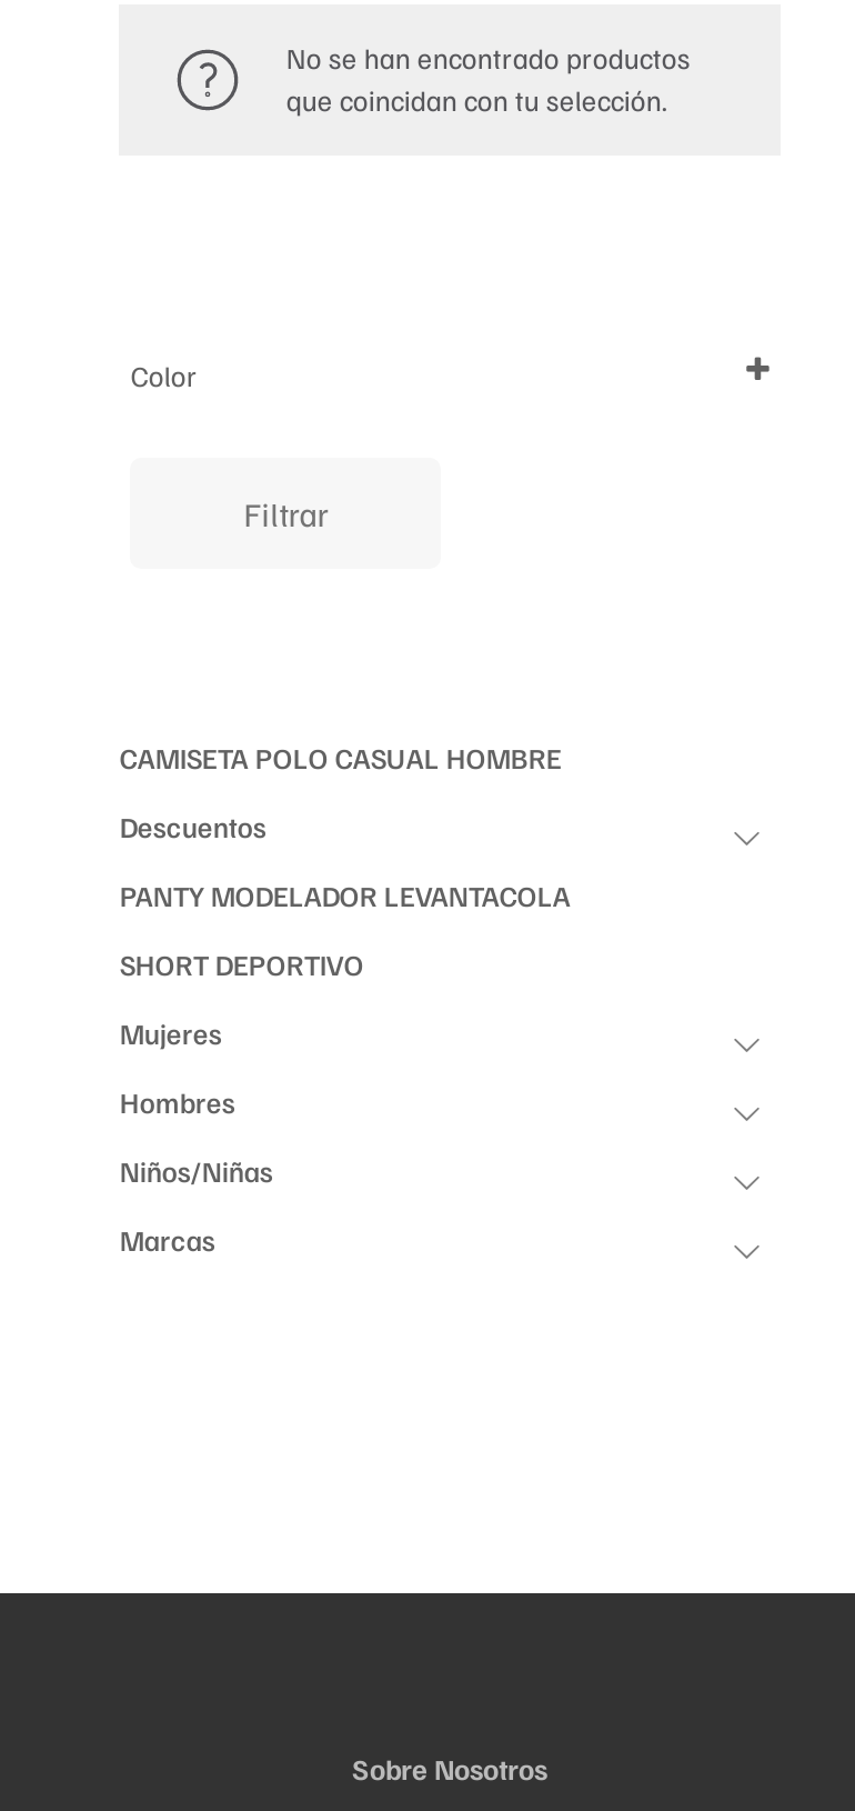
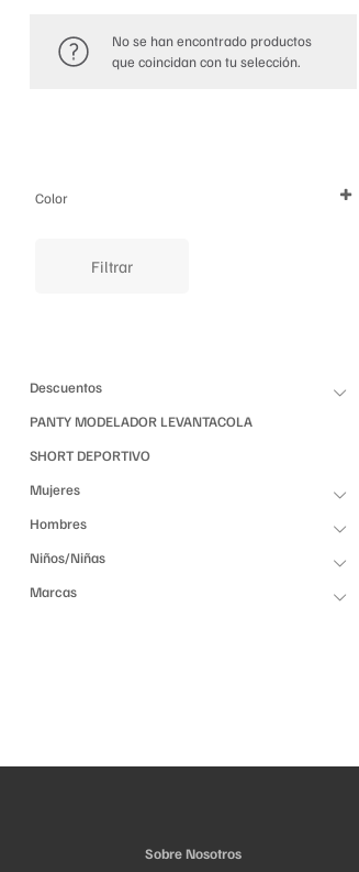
- CAMISETA POLO CASUAL HOMBRE
